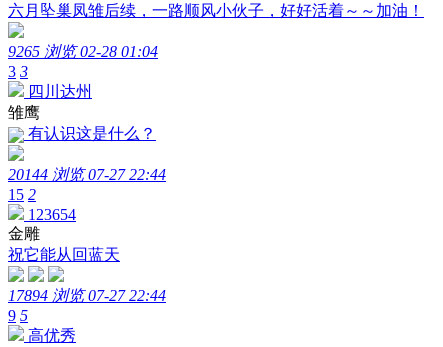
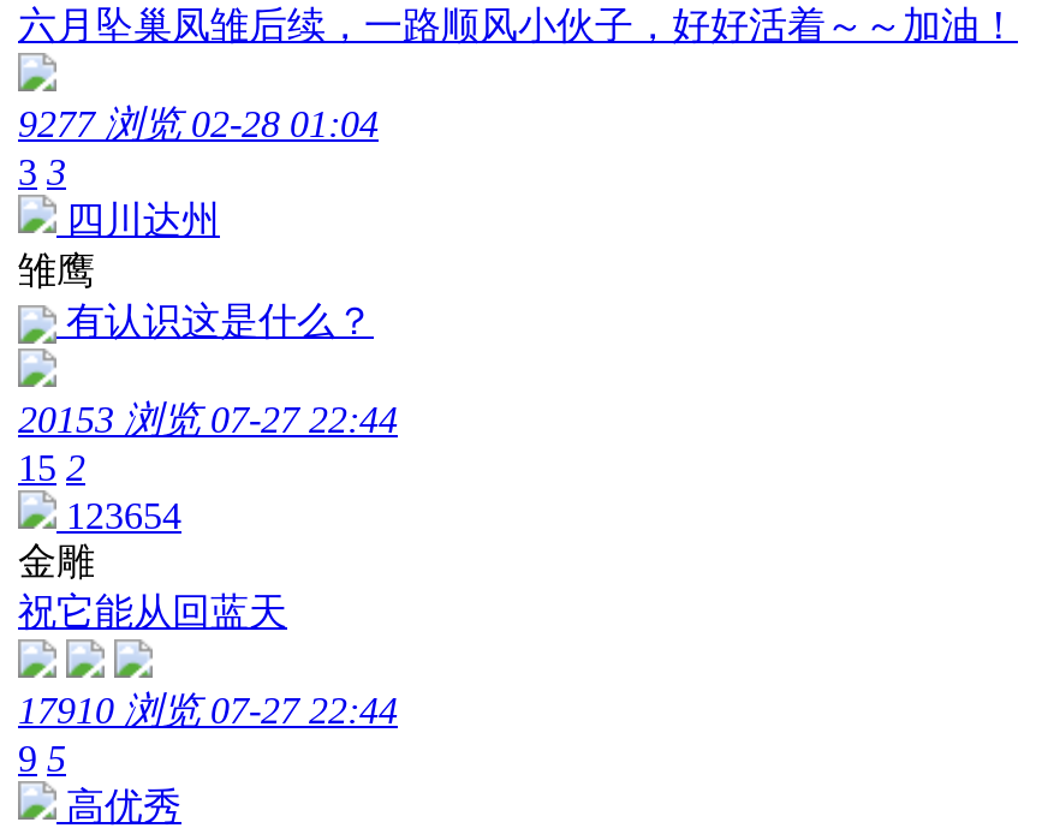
- 9265 浏览 02-28 01:04
+ 9277 浏览 02-28 01:04

- 20144 浏览 07-27 22:44
+ 20153 浏览 07-27 22:44

- 17894 浏览 07-27 22:44
+ 17910 浏览 07-27 22:44
